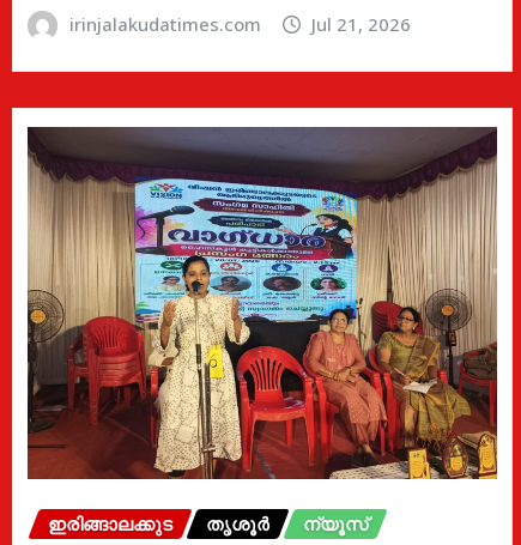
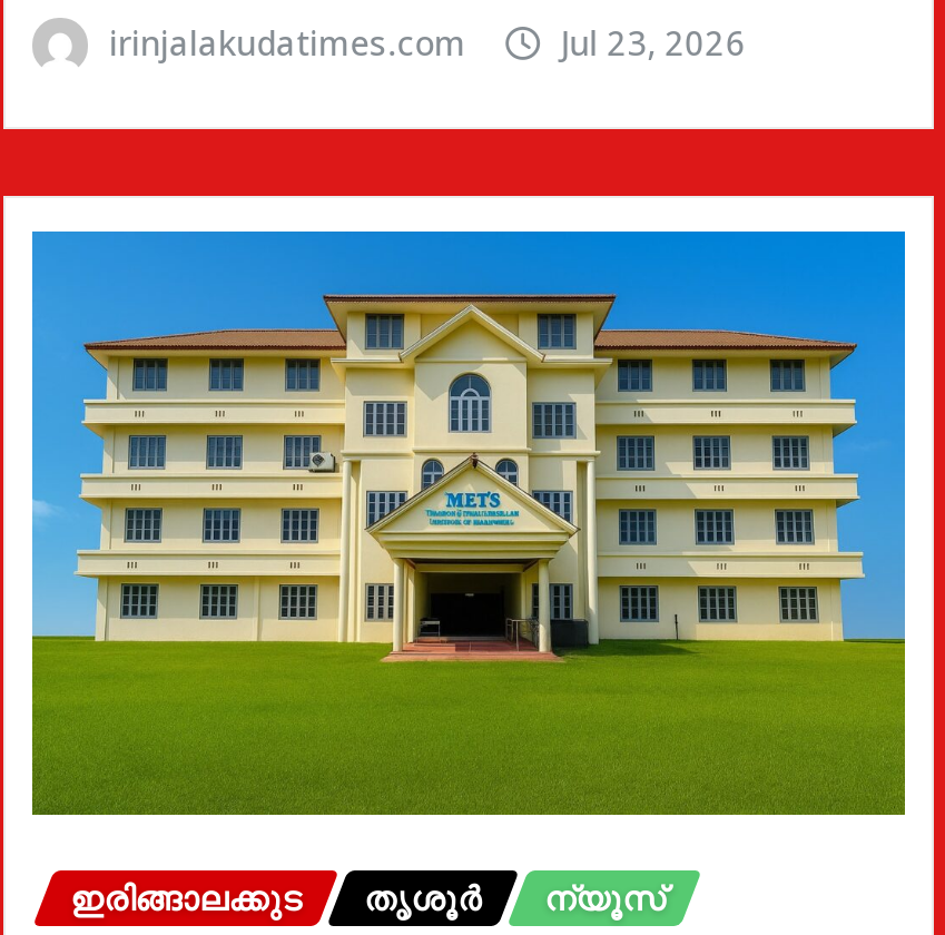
- Jul 21, 2026
+ Jul 23, 2026

- [image]
+ [image]
